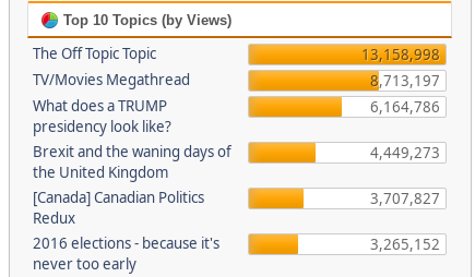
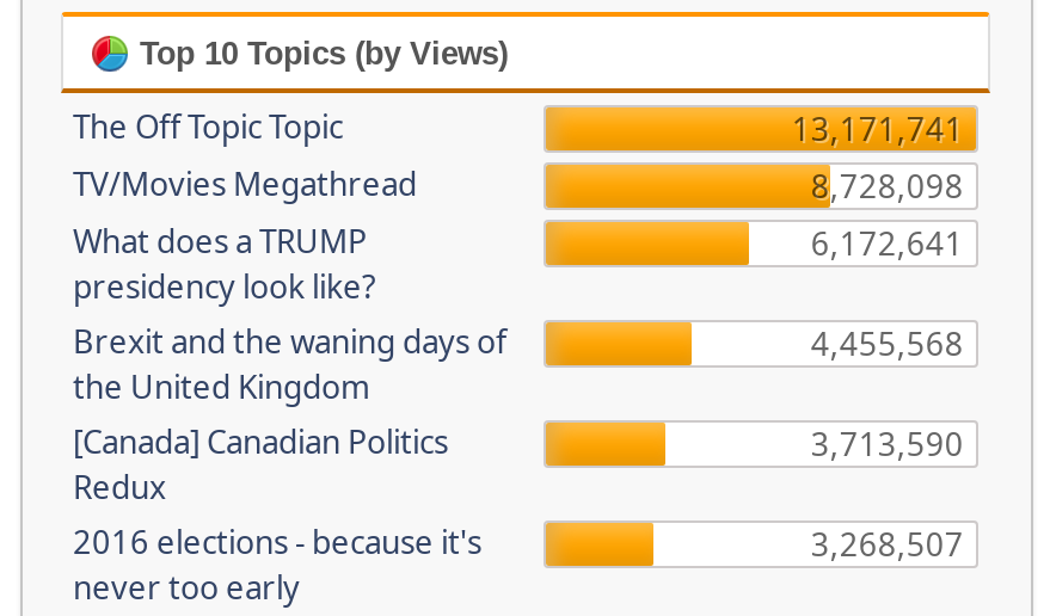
- 13,158,998
+ 13,171,741

- 8,713,197
+ 8,728,098

- 6,164,786
+ 6,172,641

- 4,449,273
+ 4,455,568

- 3,707,827
+ 3,713,590

- 3,265,152
+ 3,268,507
